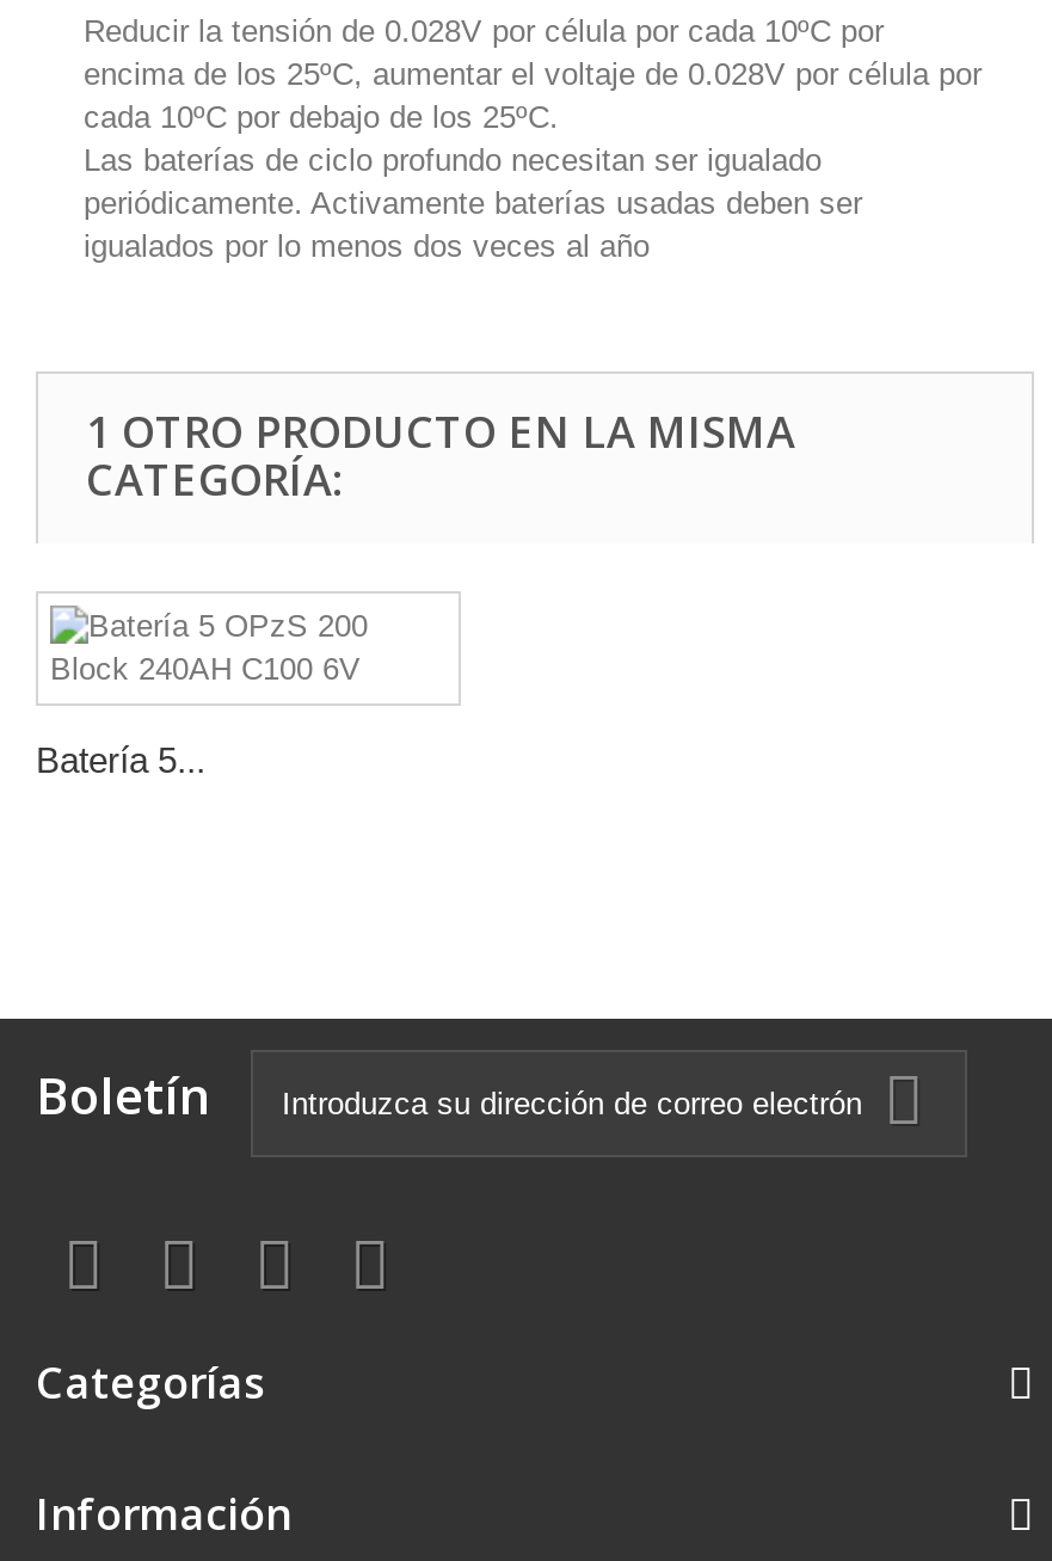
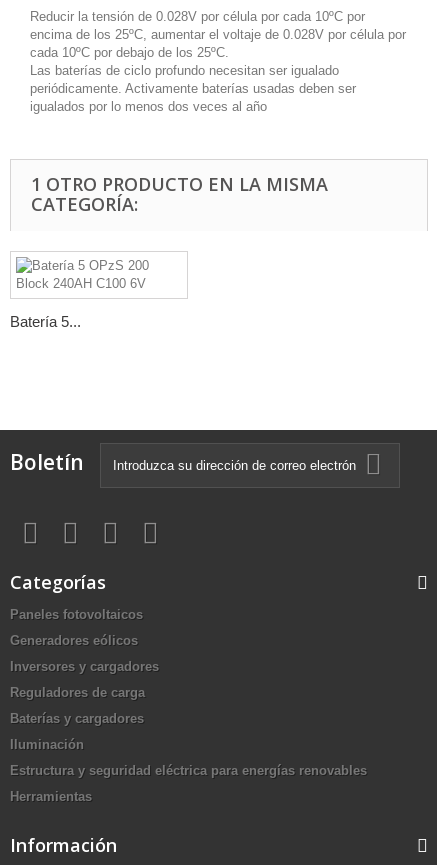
+ Paneles fotovoltaicos
+ Generadores eólicos
+ Inversores y cargadores
+ Reguladores de carga
+ Baterías y cargadores
+ Iluminación
+ Estructura y seguridad eléctrica para energías renovables
+ Herramientas
